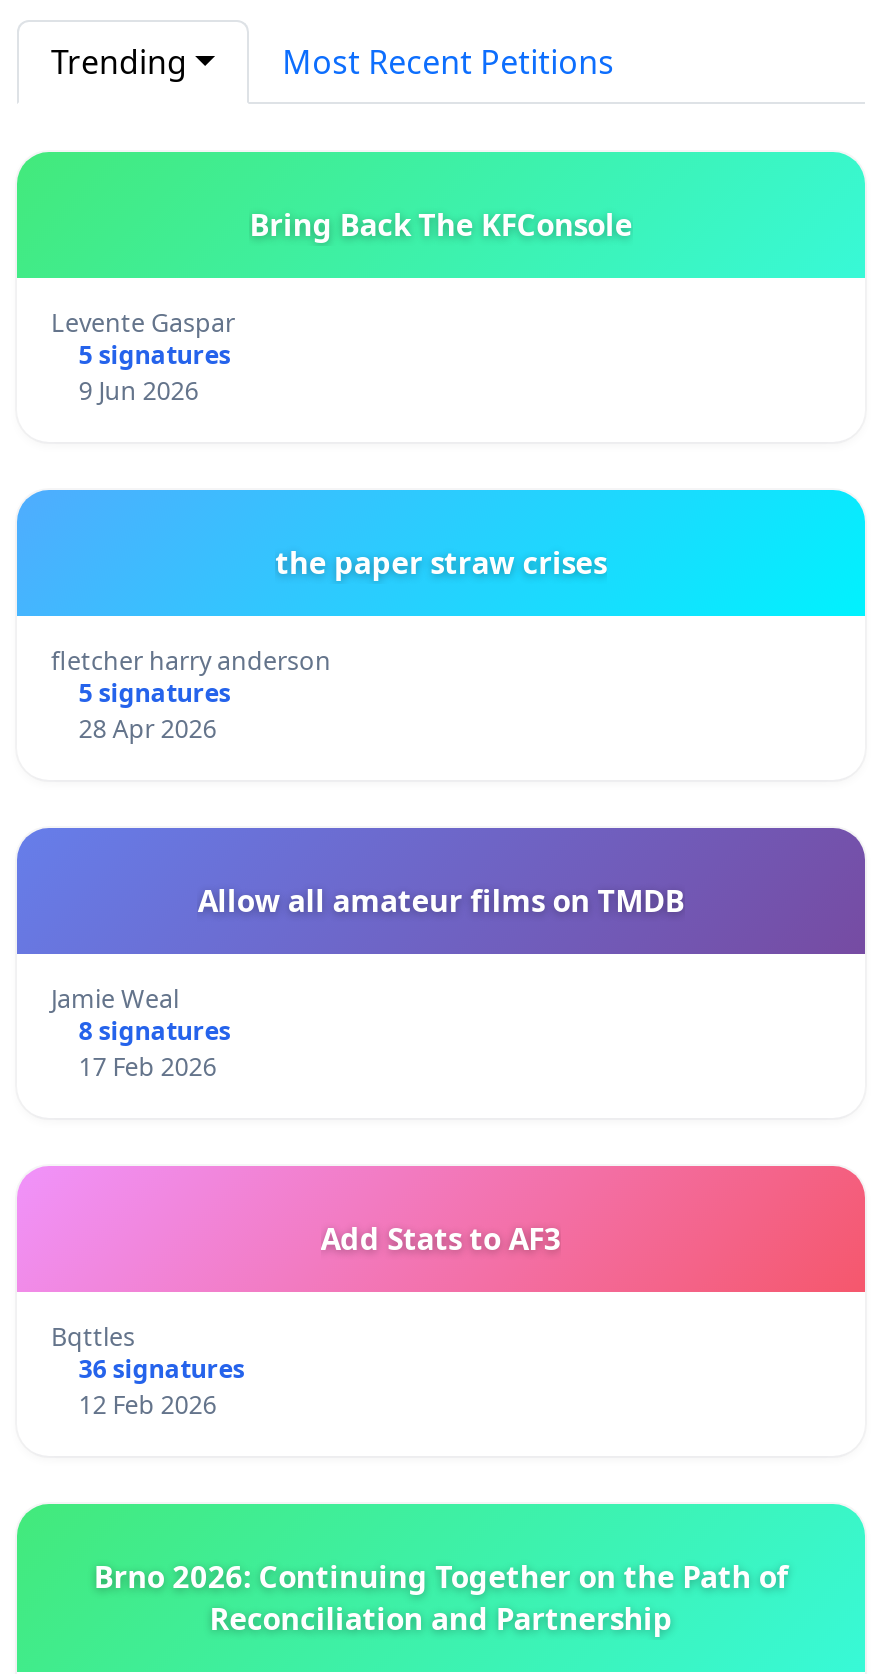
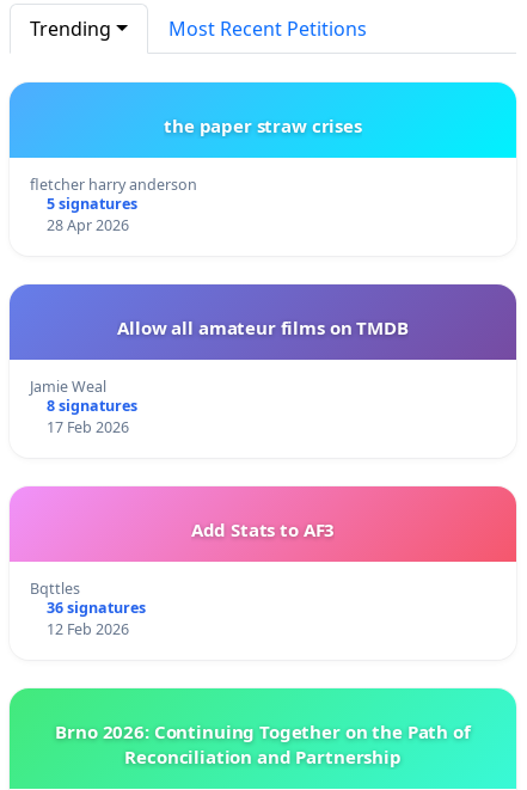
- Bring Back The KFConsole
- Levente Gaspar
- 5 signatures
- 9 Jun 2026
